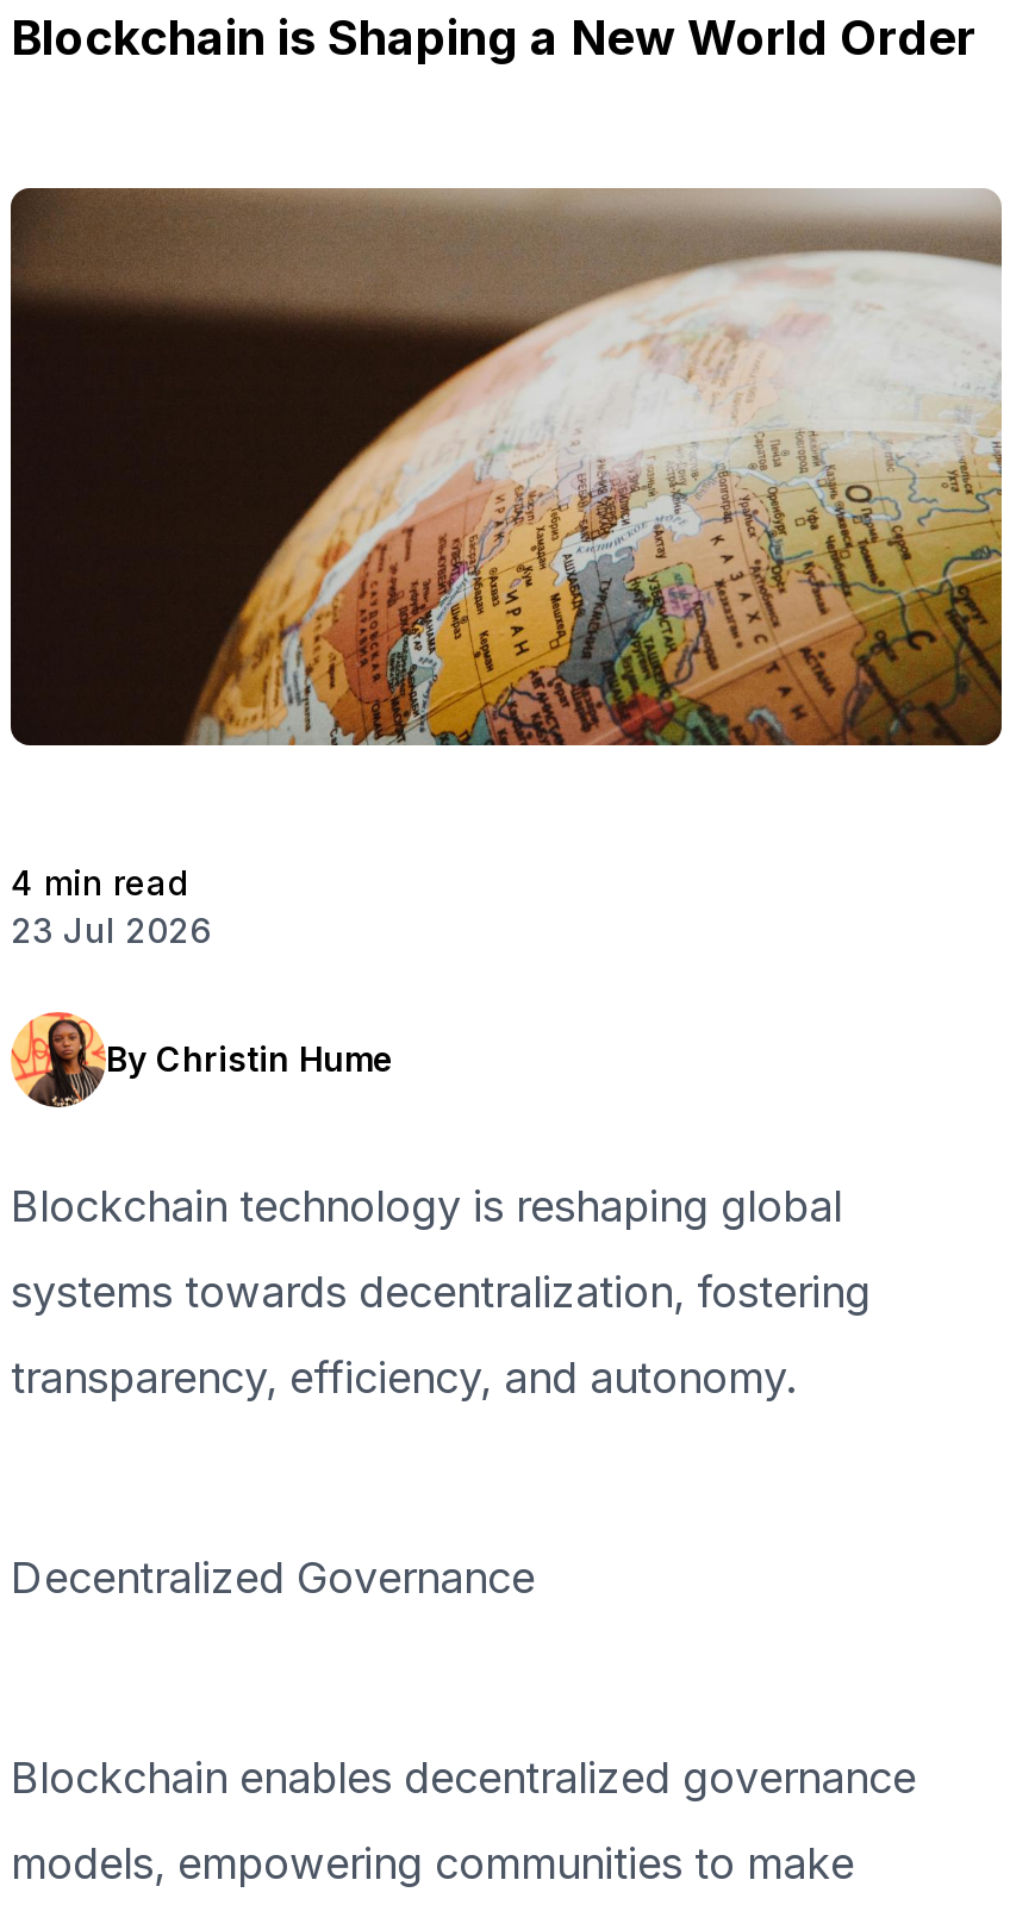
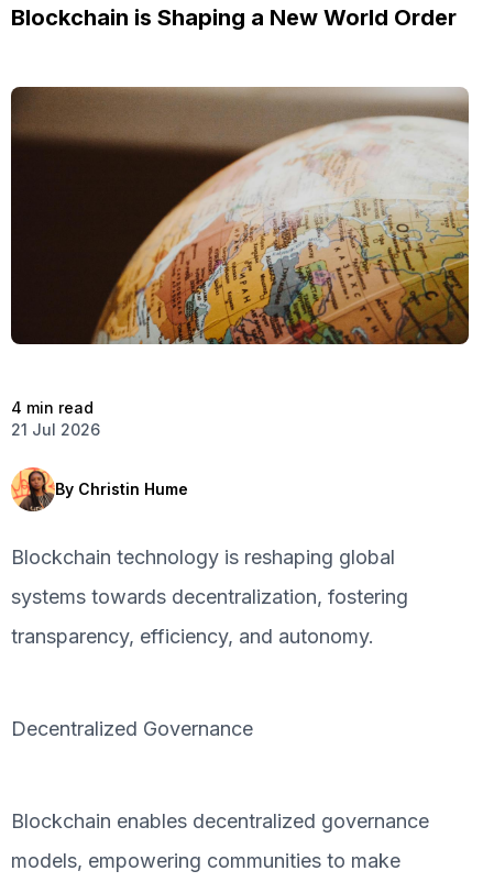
- 23 Jul 2026
+ 21 Jul 2026
